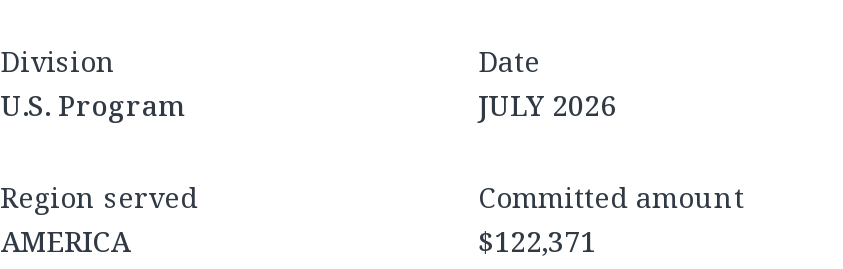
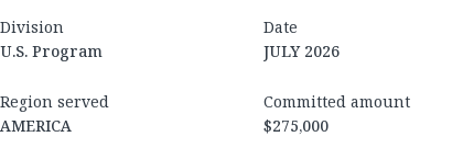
- $122,371
+ $275,000
